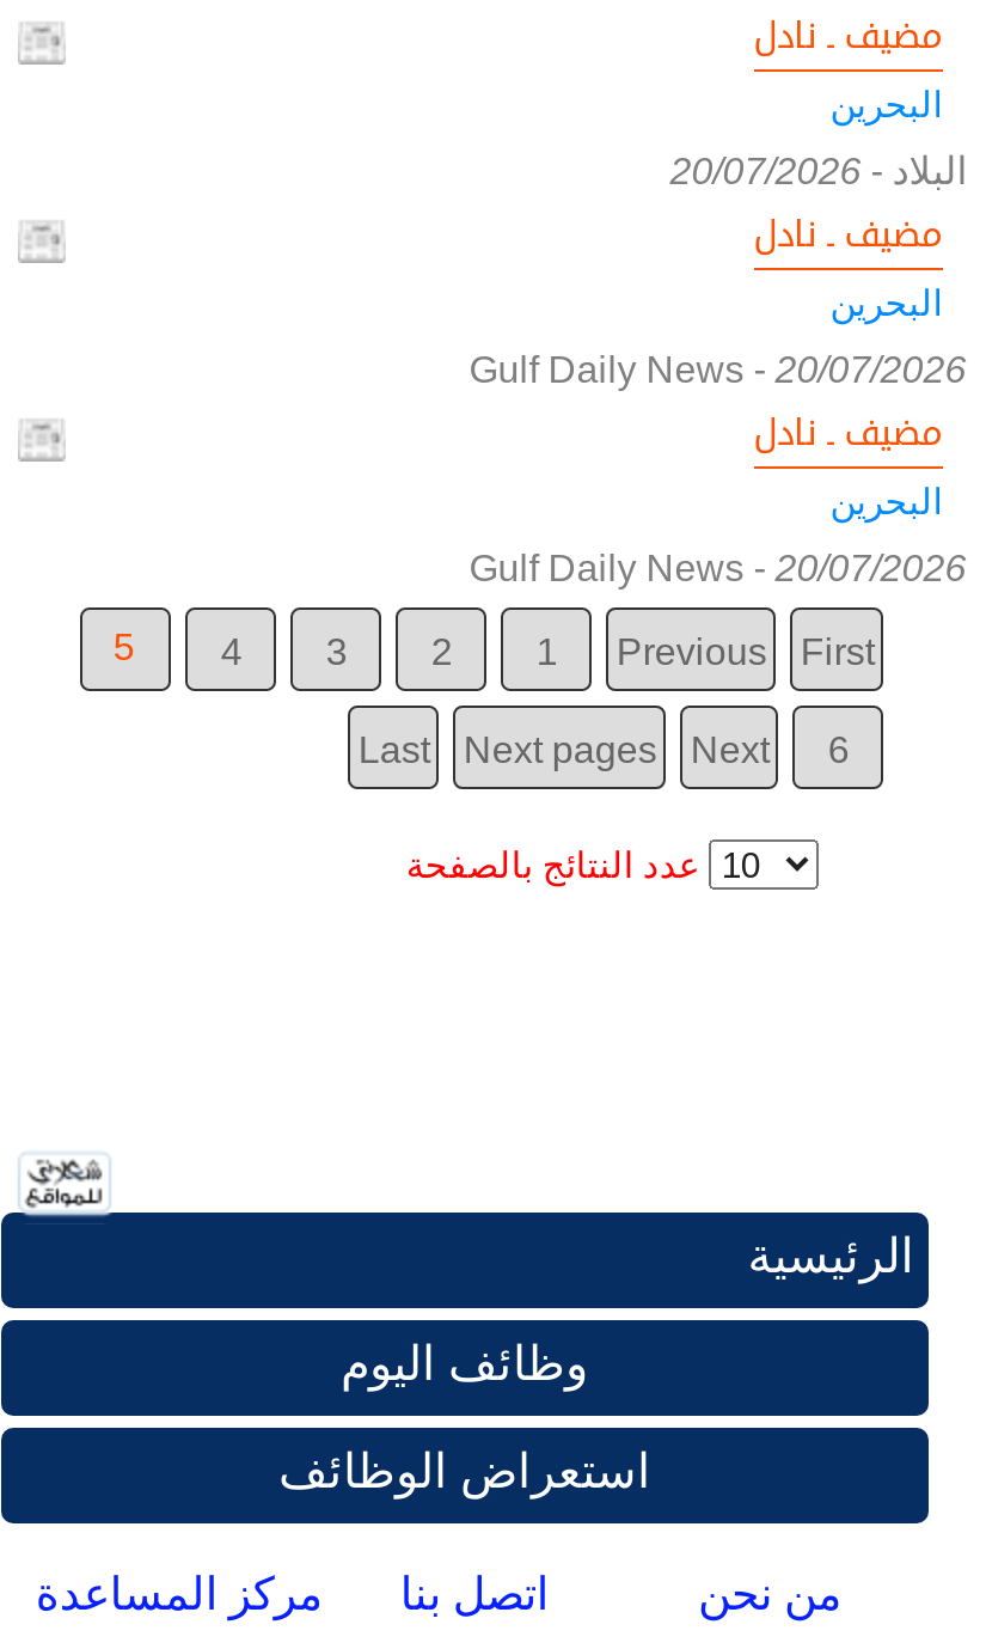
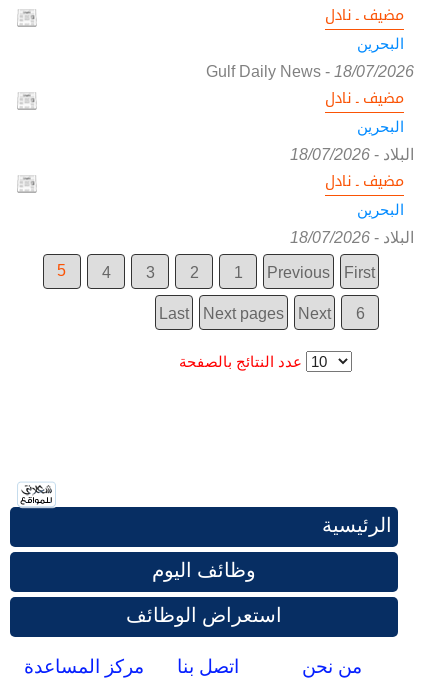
- البلاد - 20/07/2026
+ Gulf Daily News - 18/07/2026

- Gulf Daily News - 20/07/2026
+ البلاد - 18/07/2026

- Gulf Daily News - 20/07/2026
+ البلاد - 18/07/2026
